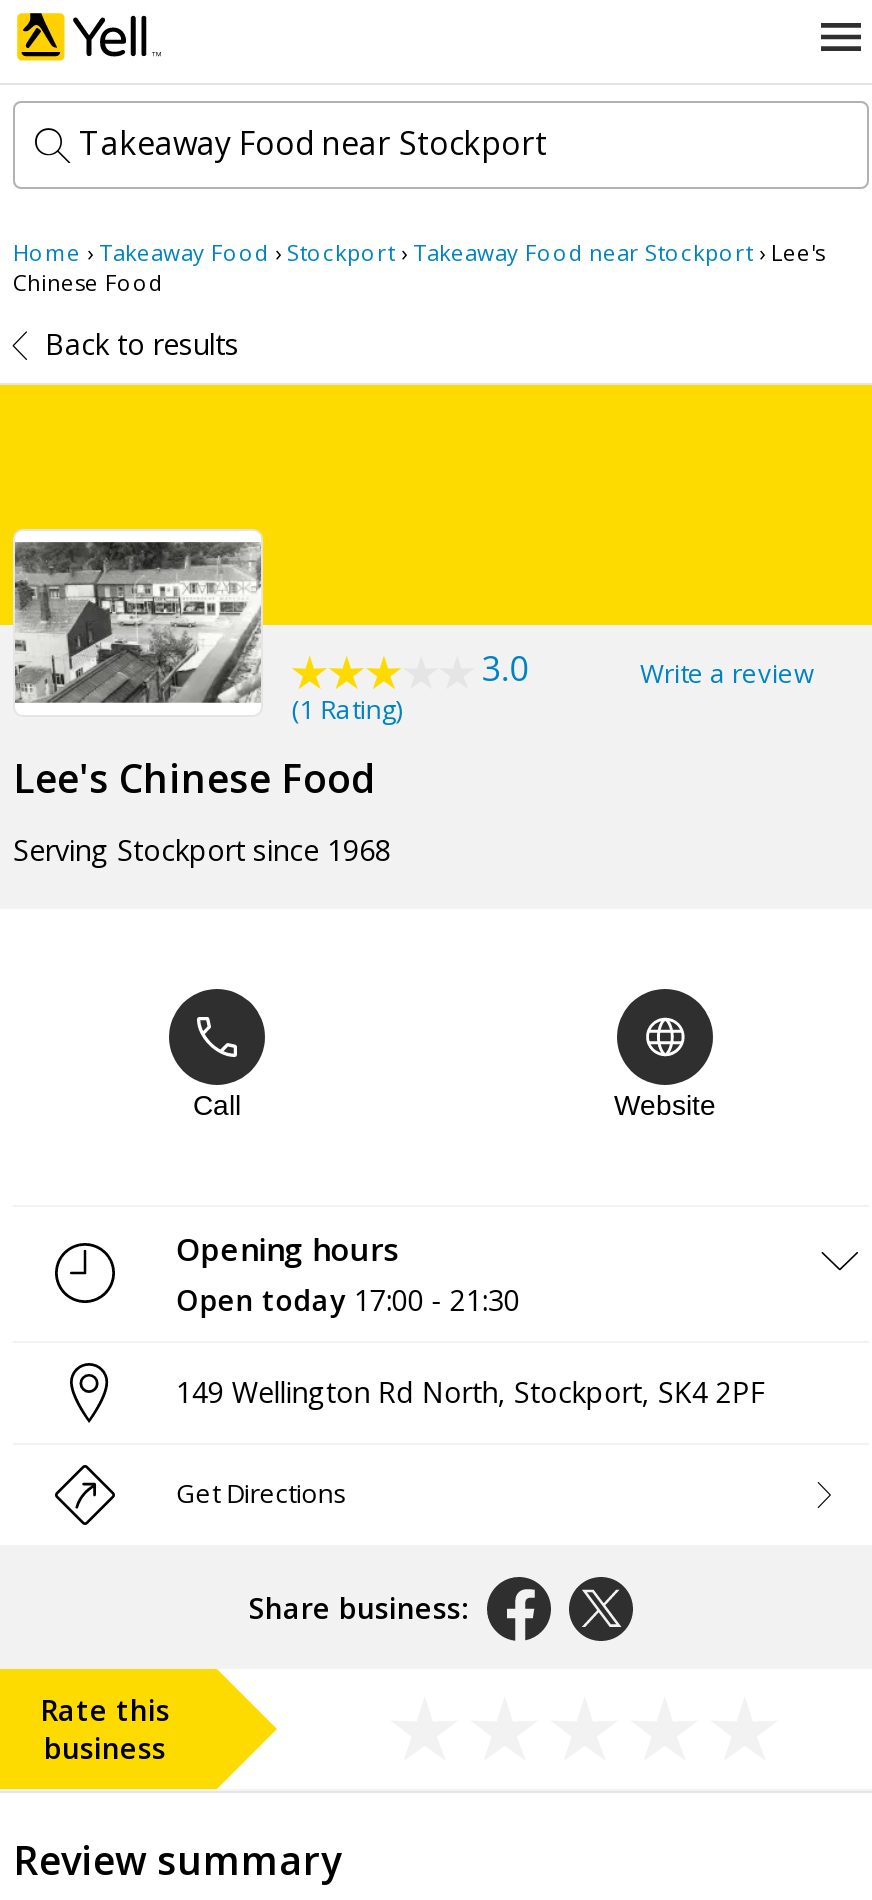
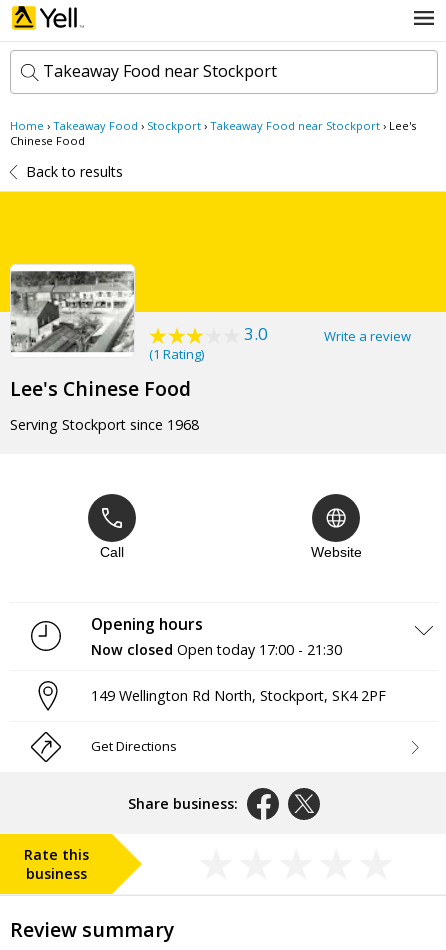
- Open today 17:00 - 21:30
+ Now closed Open today 17:00 - 21:30
